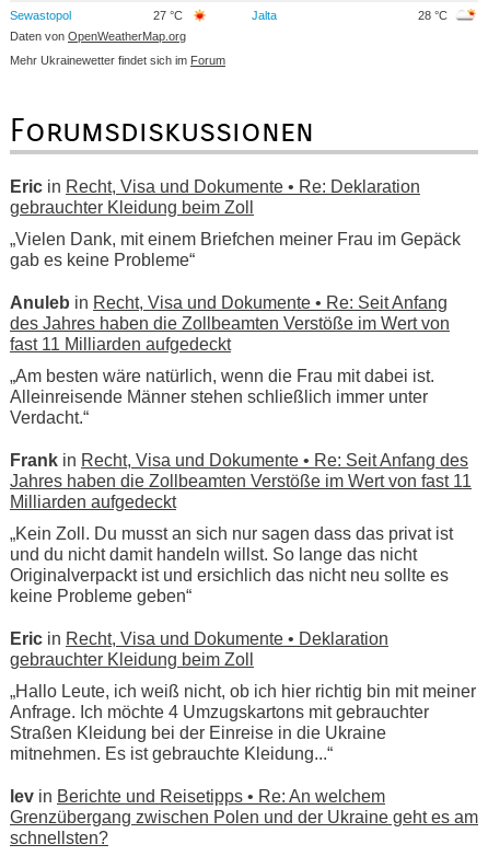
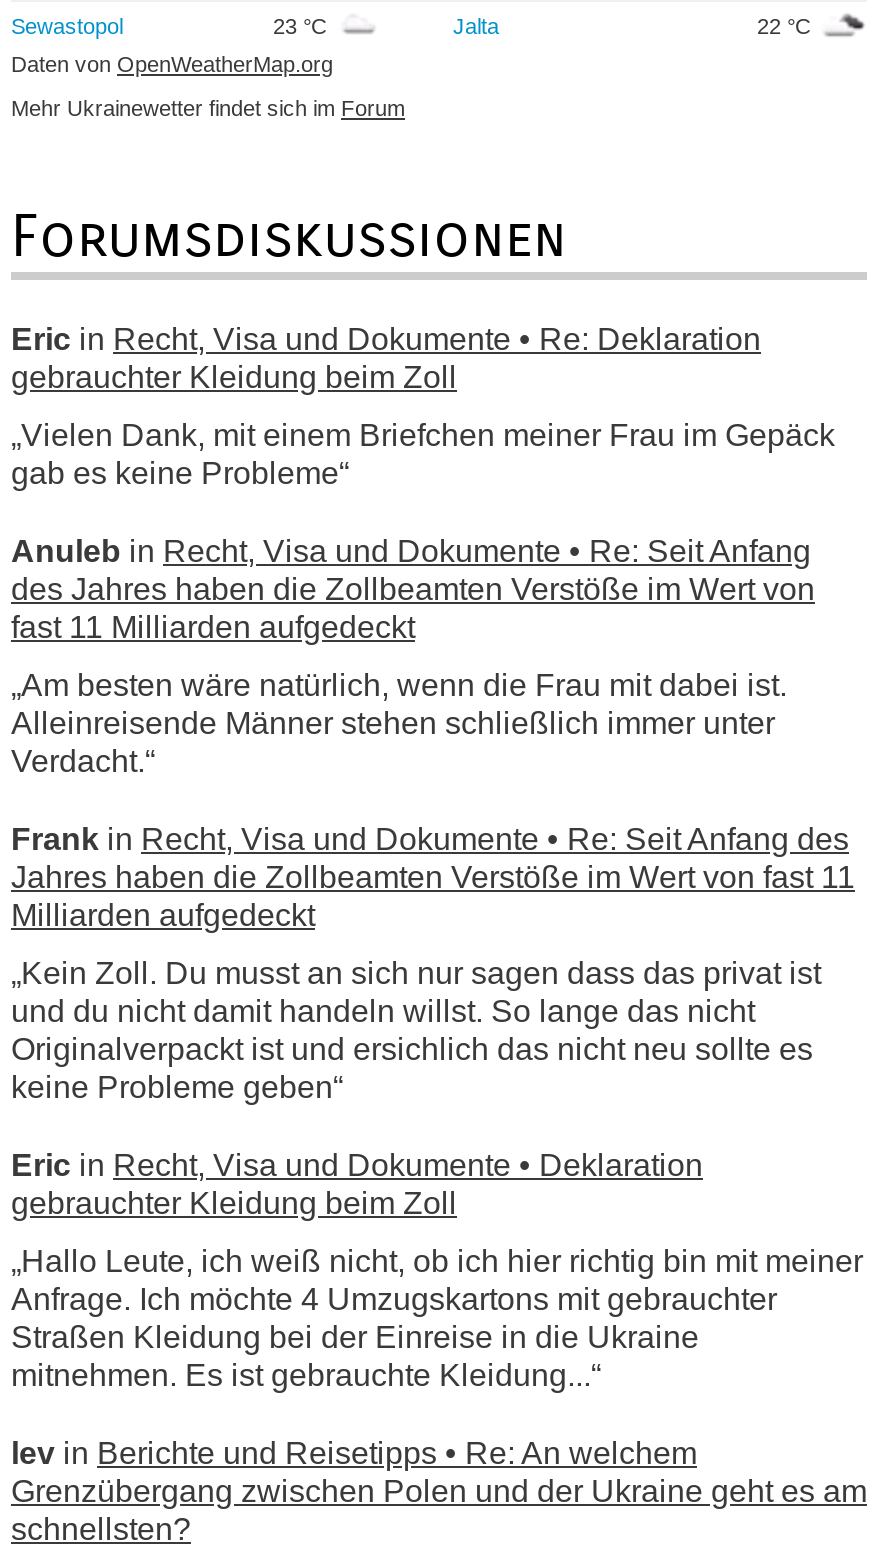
- 27 °C
+ 23 °C

- 28 °C
+ 22 °C
